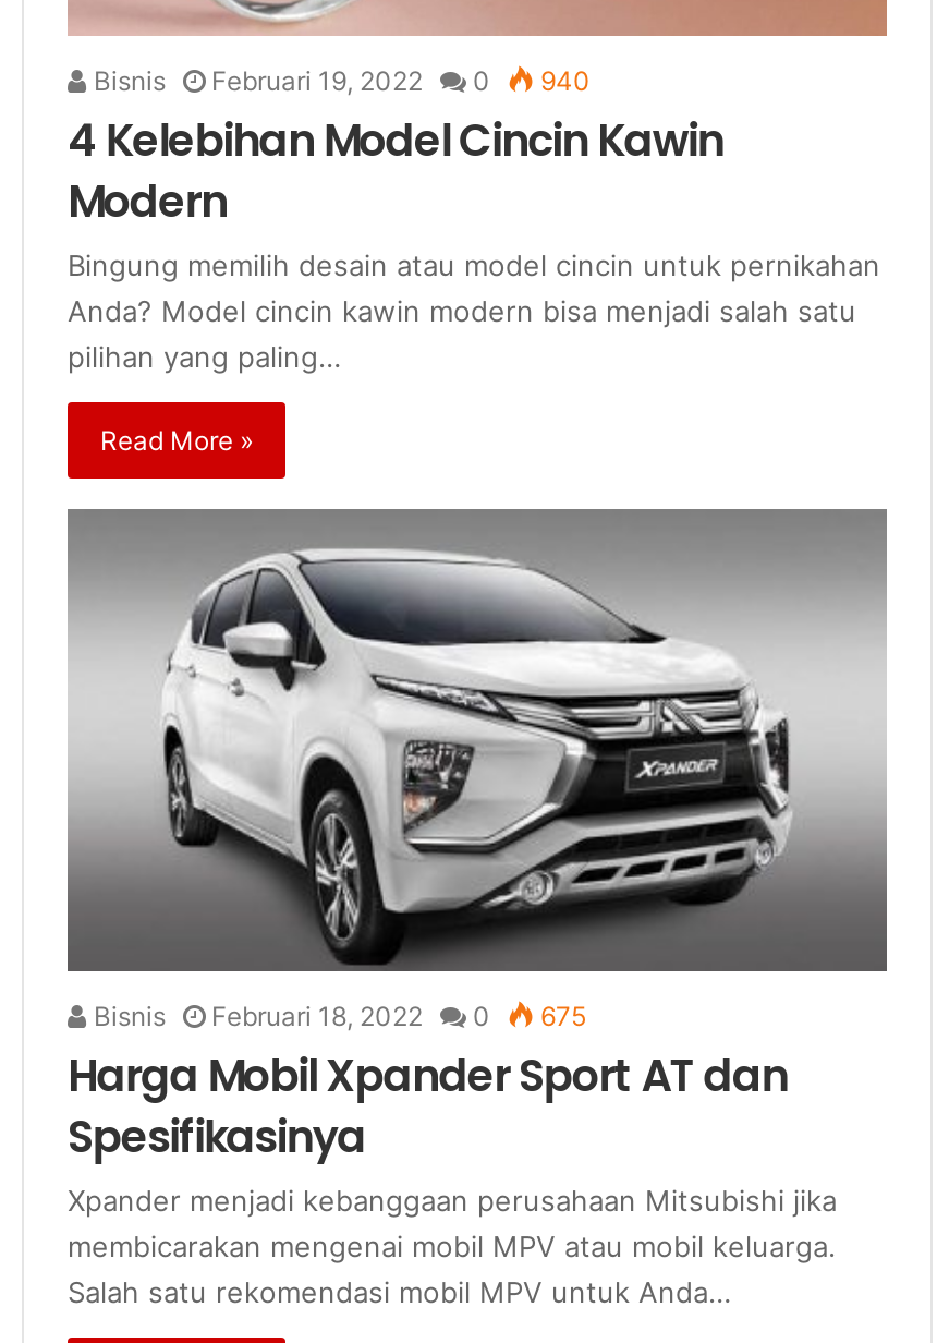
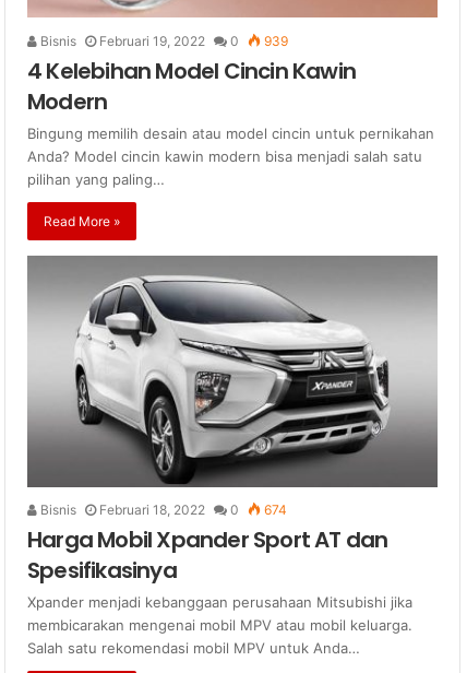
- Bisnis Februari 19, 2022 0 940
+ Bisnis Februari 19, 2022 0 939

- Bisnis Februari 18, 2022 0 675
+ Bisnis Februari 18, 2022 0 674
